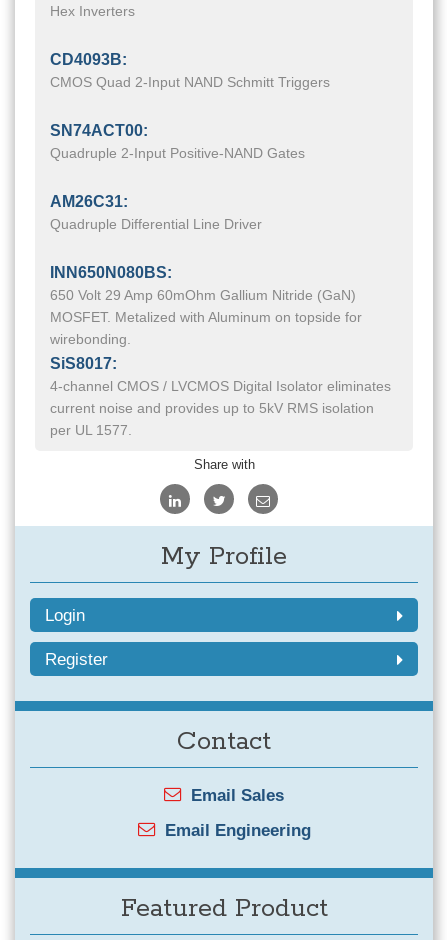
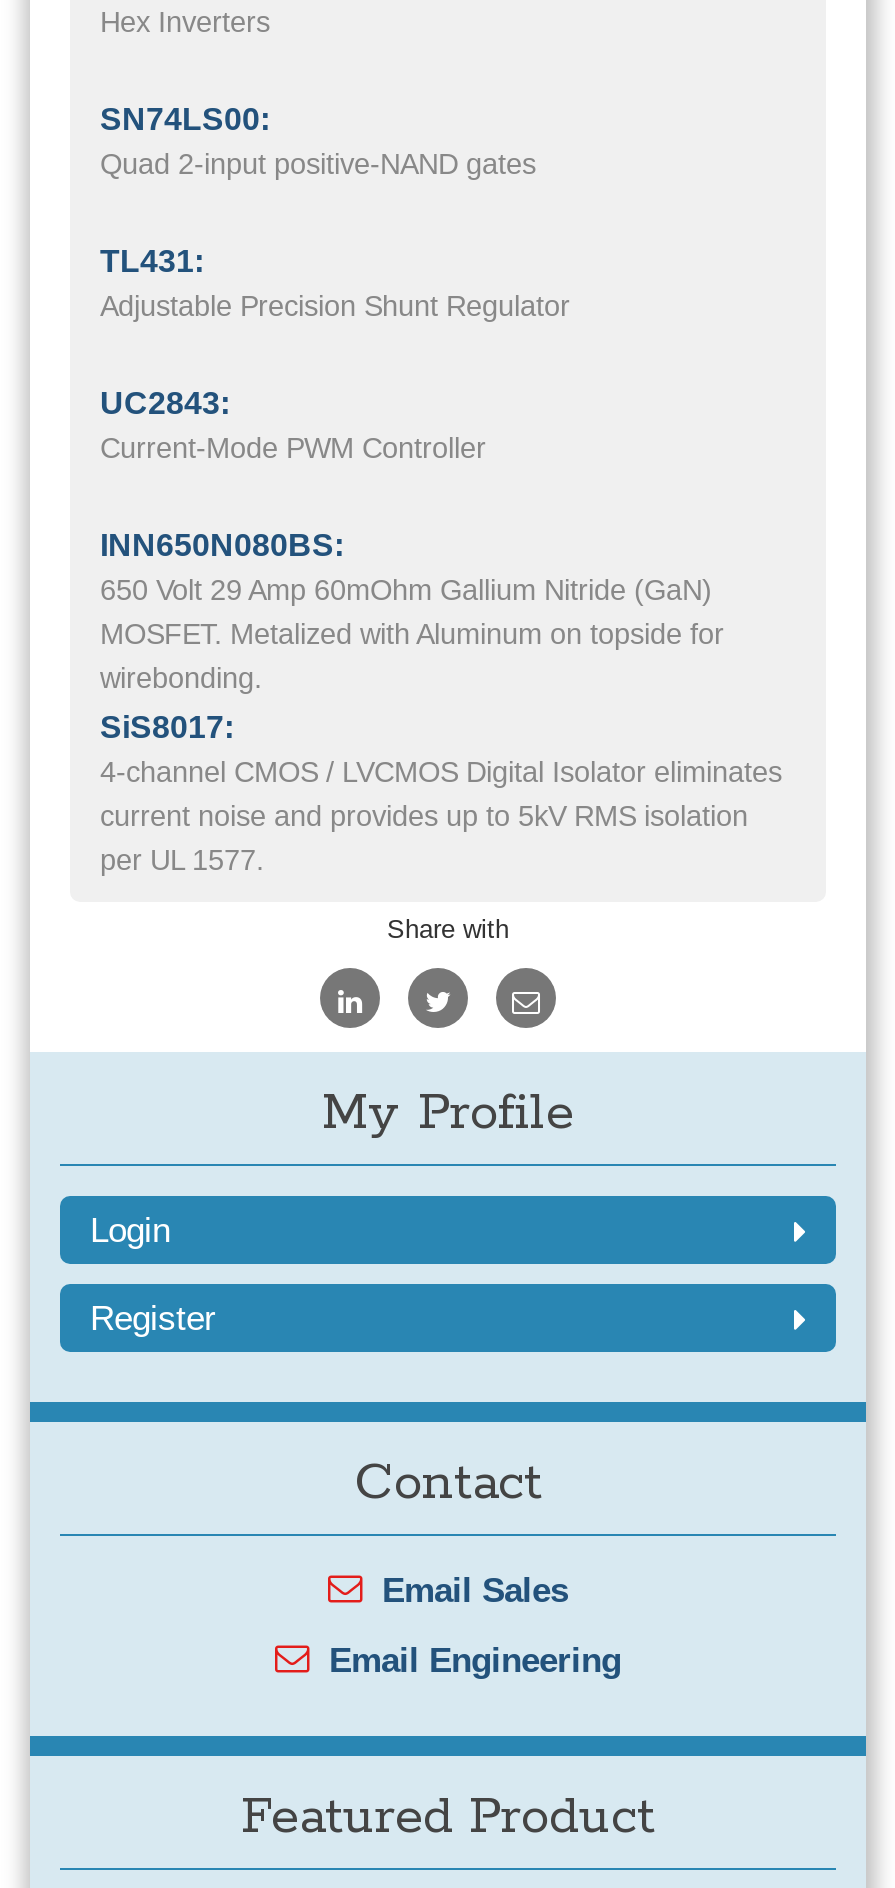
- CD4093B:
- CMOS Quad 2-Input NAND Schmitt Triggers
+ SN74LS00:
+ Quad 2-input positive-NAND gates

- SN74ACT00:
- Quadruple 2-Input Positive-NAND Gates
+ TL431:
+ Adjustable Precision Shunt Regulator

- AM26C31:
- Quadruple Differential Line Driver
+ UC2843:
+ Current-Mode PWM Controller
